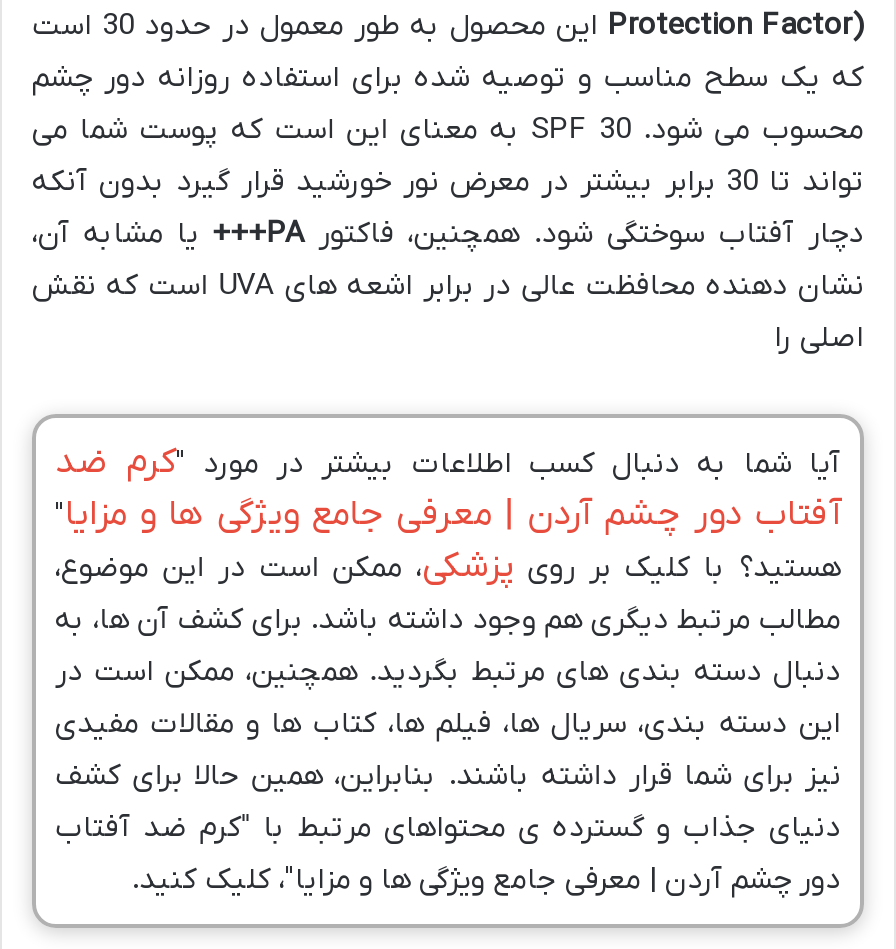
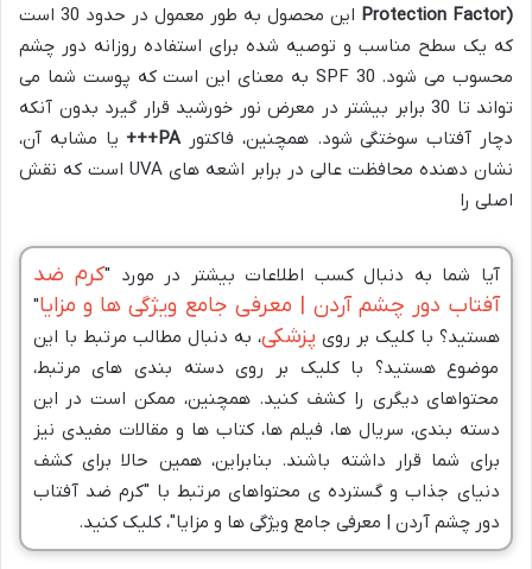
- هستید؟ با کلیک بر روی پزشکی ، ممکن است در این موضوع،
- مطالب مرتبط دیگری هم وجود داشته باشد. برای کشف آن ها، به
- دنبال دسته بندی های مرتبط بگردید. همچنین، ممکن است در
- این دسته بندی، سریال ها، فیلم ها، کتاب ها و مقالات مفیدی
- نیز برای شما قرار داشته باشند. بنابراین، همین حالا برای کشف
+ هستید؟ با کلیک بر روی پزشکی ، به دنبال مطالب مرتبط با این
+ موضوع هستید؟ با کلیک بر روی دسته بندی های مرتبط،
+ محتواهای دیگری را کشف کنید. همچنین، ممکن است در این
+ دسته بندی، سریال ها، فیلم ها، کتاب ها و مقالات مفیدی نیز
+ برای شما قرار داشته باشند. بنابراین، همین حالا برای کشف
